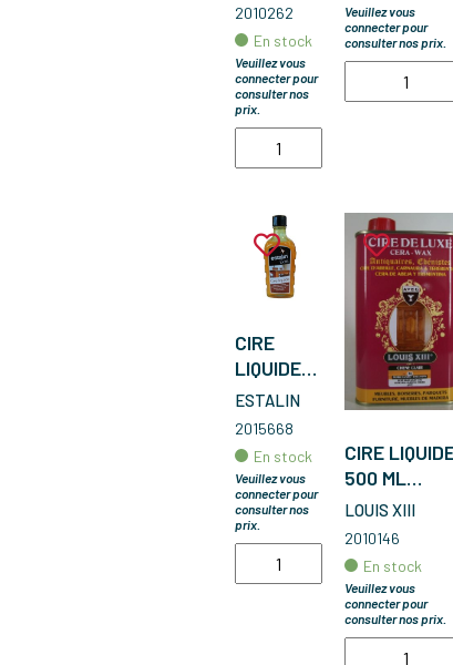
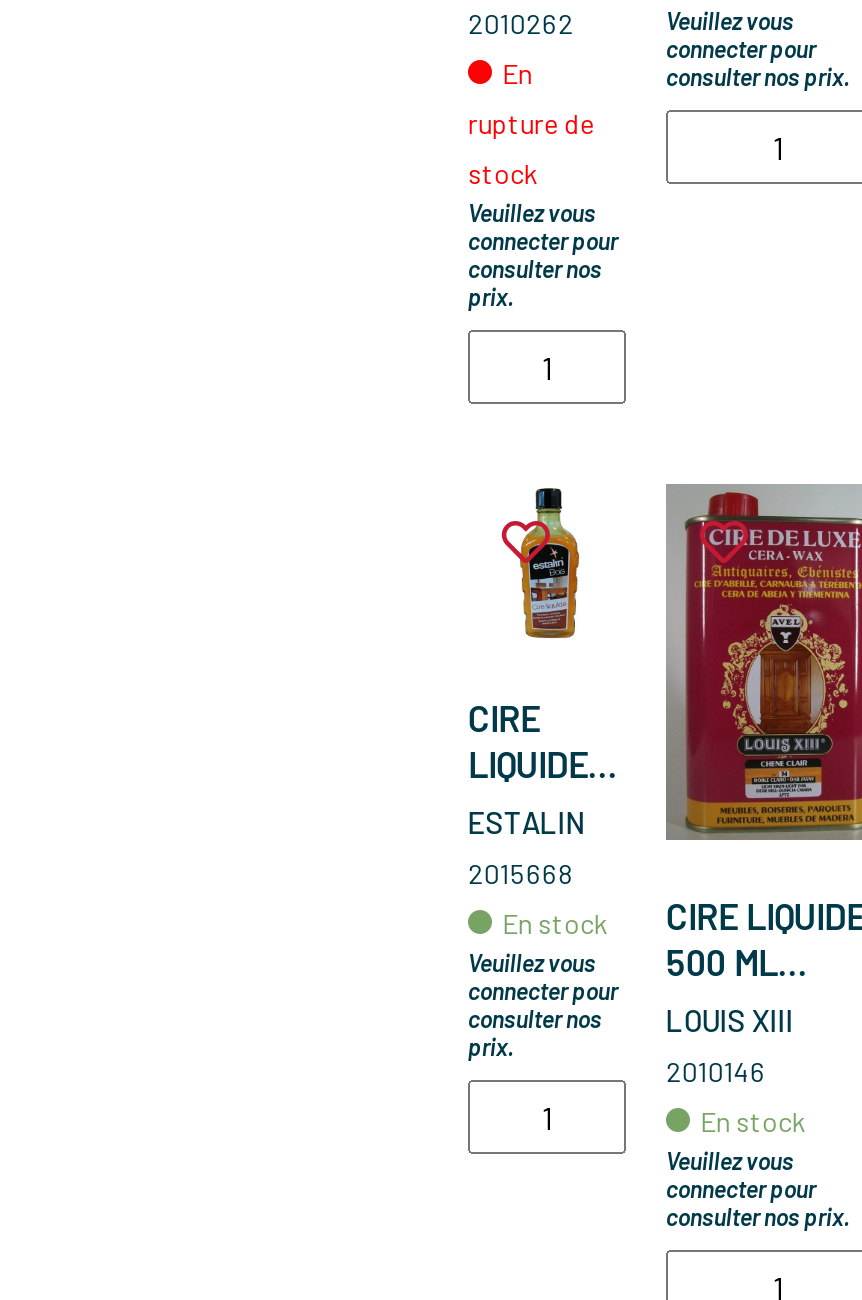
- En stock
+ En
+ rupture de
+ stock
